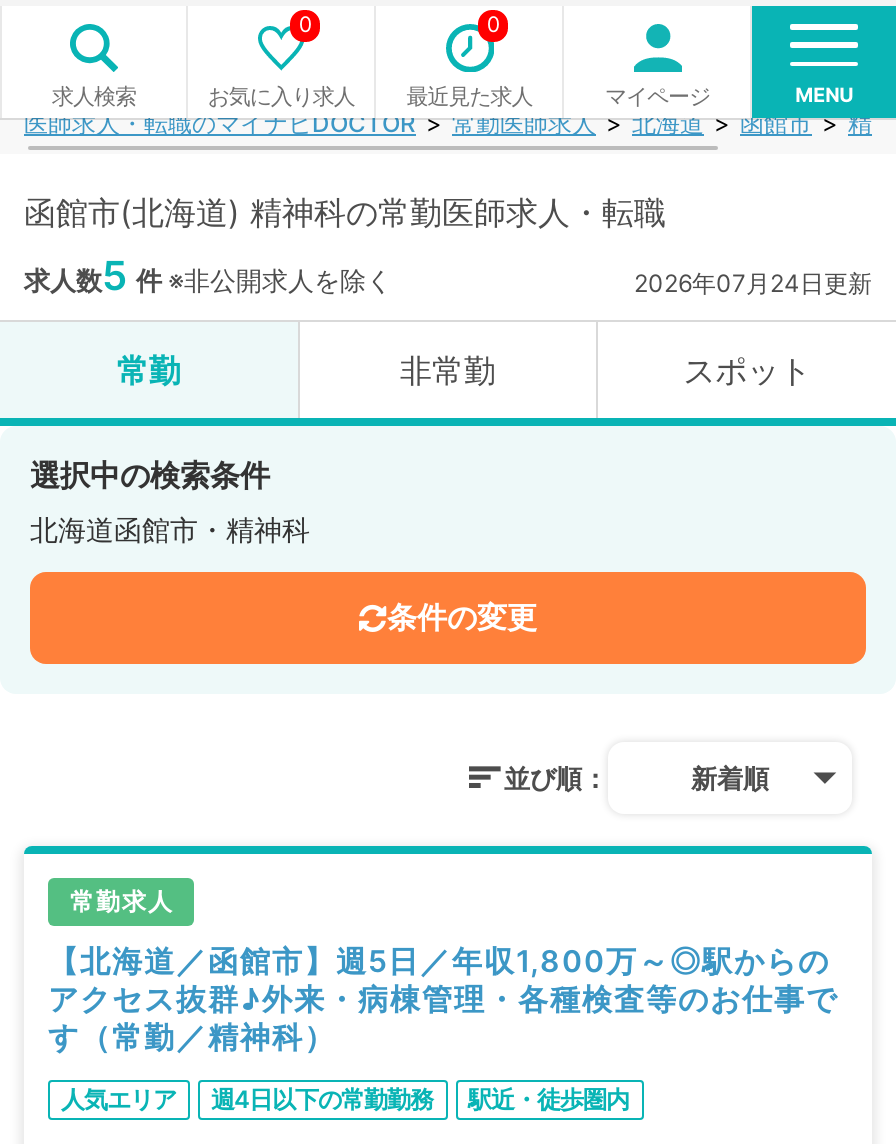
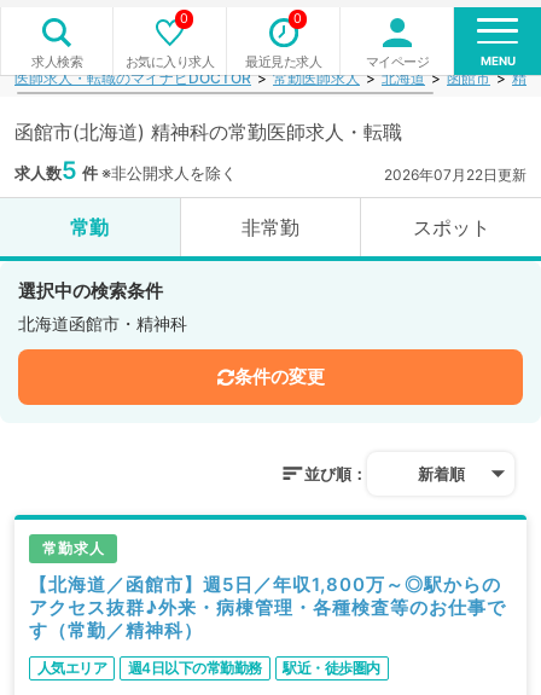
- 2026年07月24日更新
+ 2026年07月22日更新
